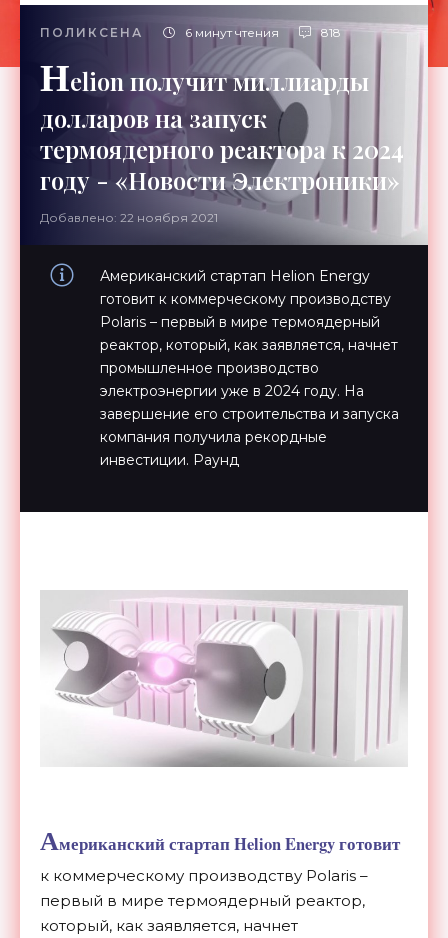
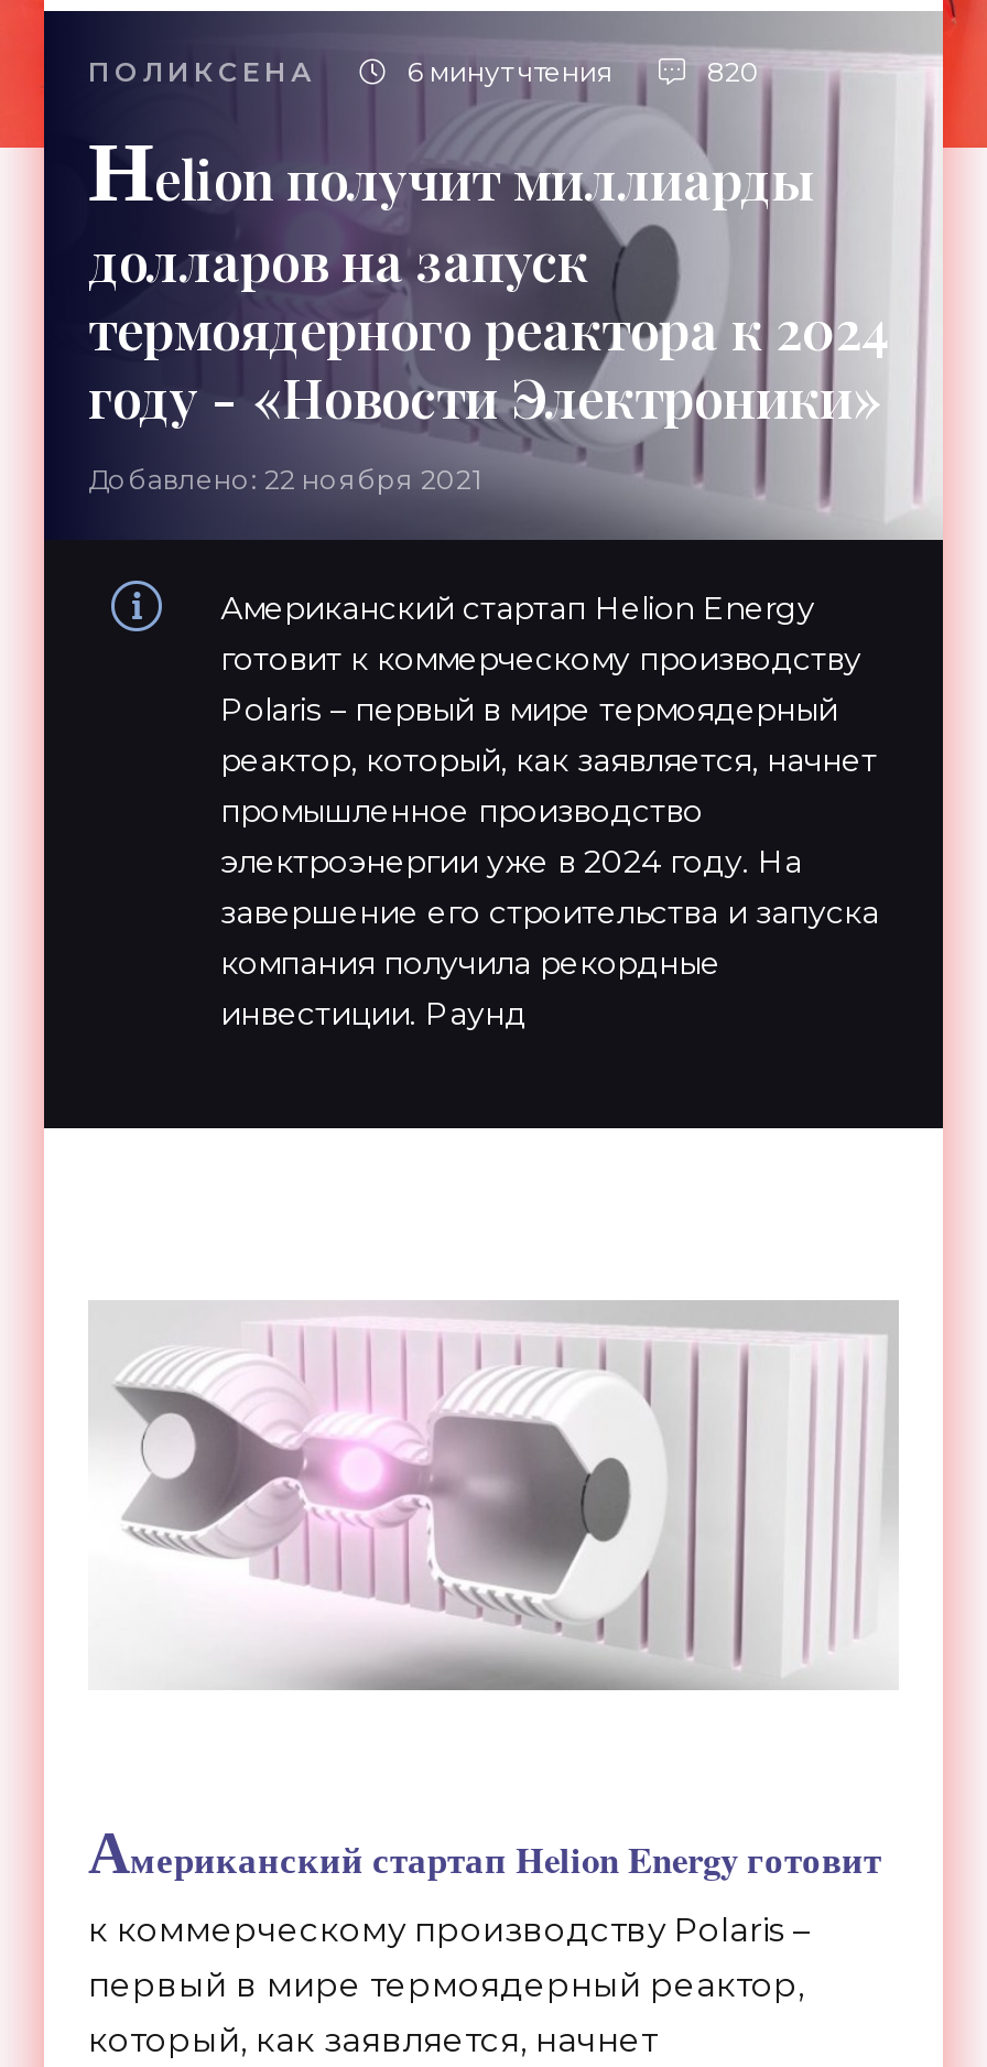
- 818
+ 820
